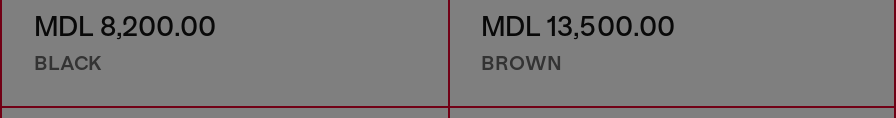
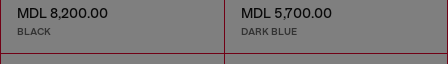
- MDL 13,500.00
- BROWN
+ MDL 5,700.00
+ DARK BLUE
